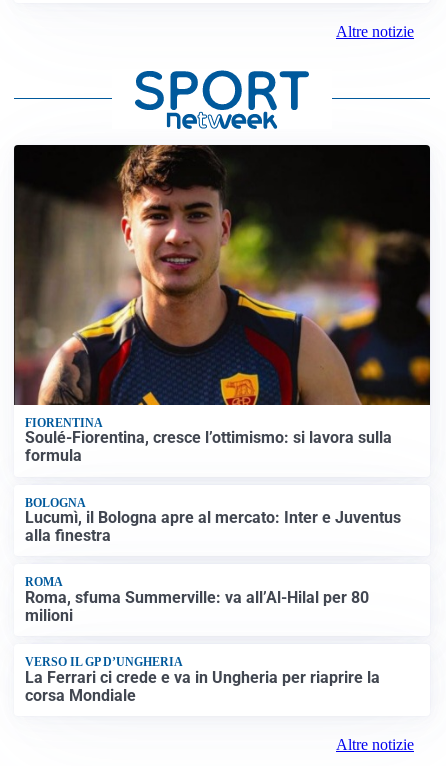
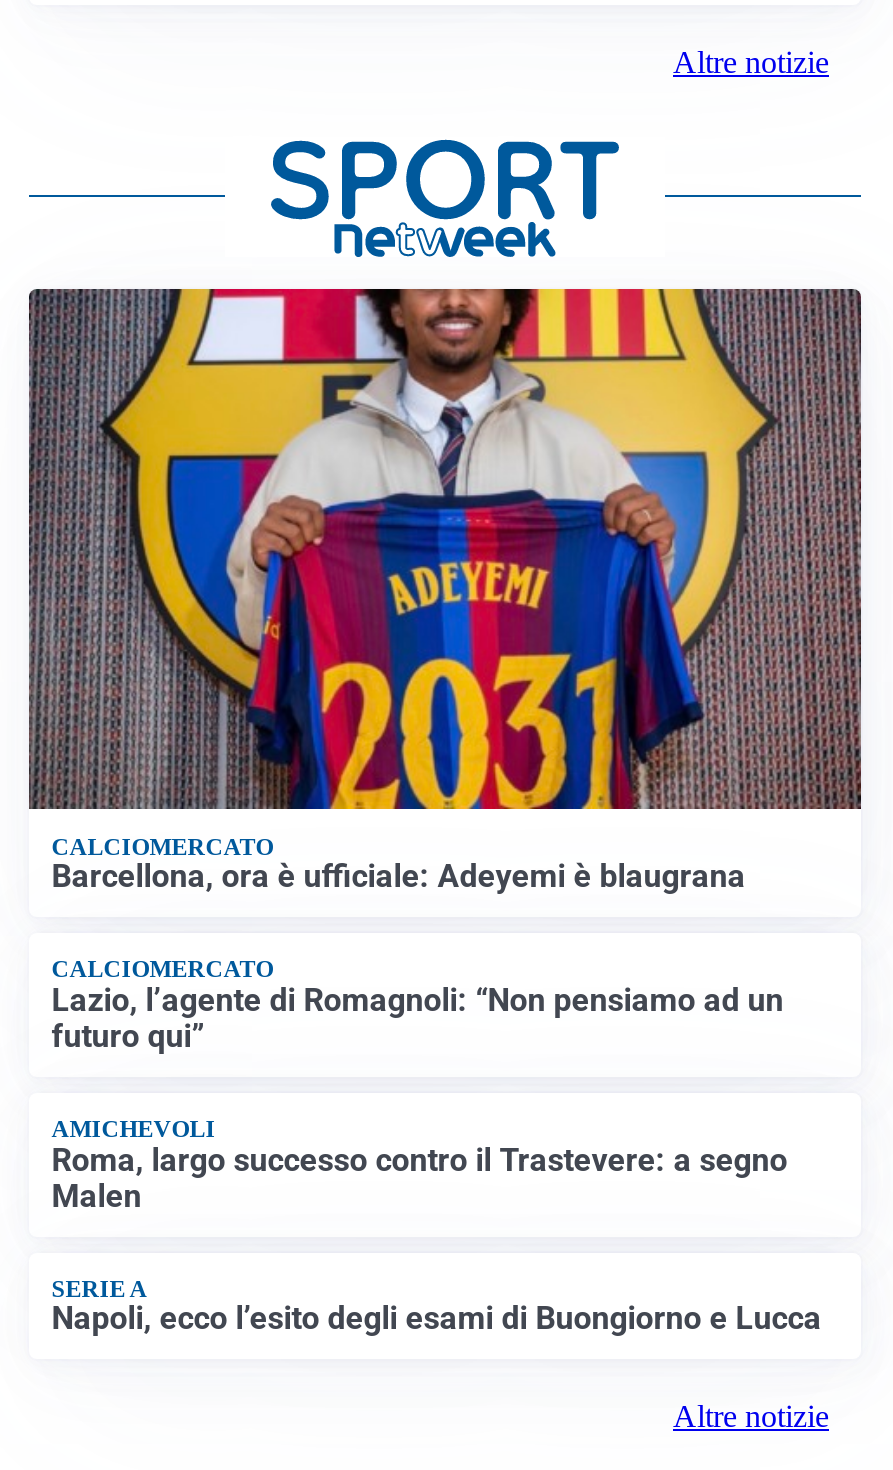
- [image]
- FIORENTINA
- Soulé-Fiorentina, cresce l’ottimismo: si lavora sulla
- formula
+ [image]
+ CALCIOMERCATO
+ Barcellona, ora è ufficiale: Adeyemi è blaugrana

- BOLOGNA
- Lucumì, il Bologna apre al mercato: Inter e Juventus
- alla finestra
+ CALCIOMERCATO
+ Lazio, l’agente di Romagnoli: “Non pensiamo ad un
+ futuro qui”

- ROMA
- Roma, sfuma Summerville: va all’Al-Hilal per 80
- milioni
+ AMICHEVOLI
+ Roma, largo successo contro il Trastevere: a segno
+ Malen

- VERSO IL GP D’UNGHERIA
- La Ferrari ci crede e va in Ungheria per riaprire la
- corsa Mondiale
+ SERIE A
+ Napoli, ecco l’esito degli esami di Buongiorno e Lucca
